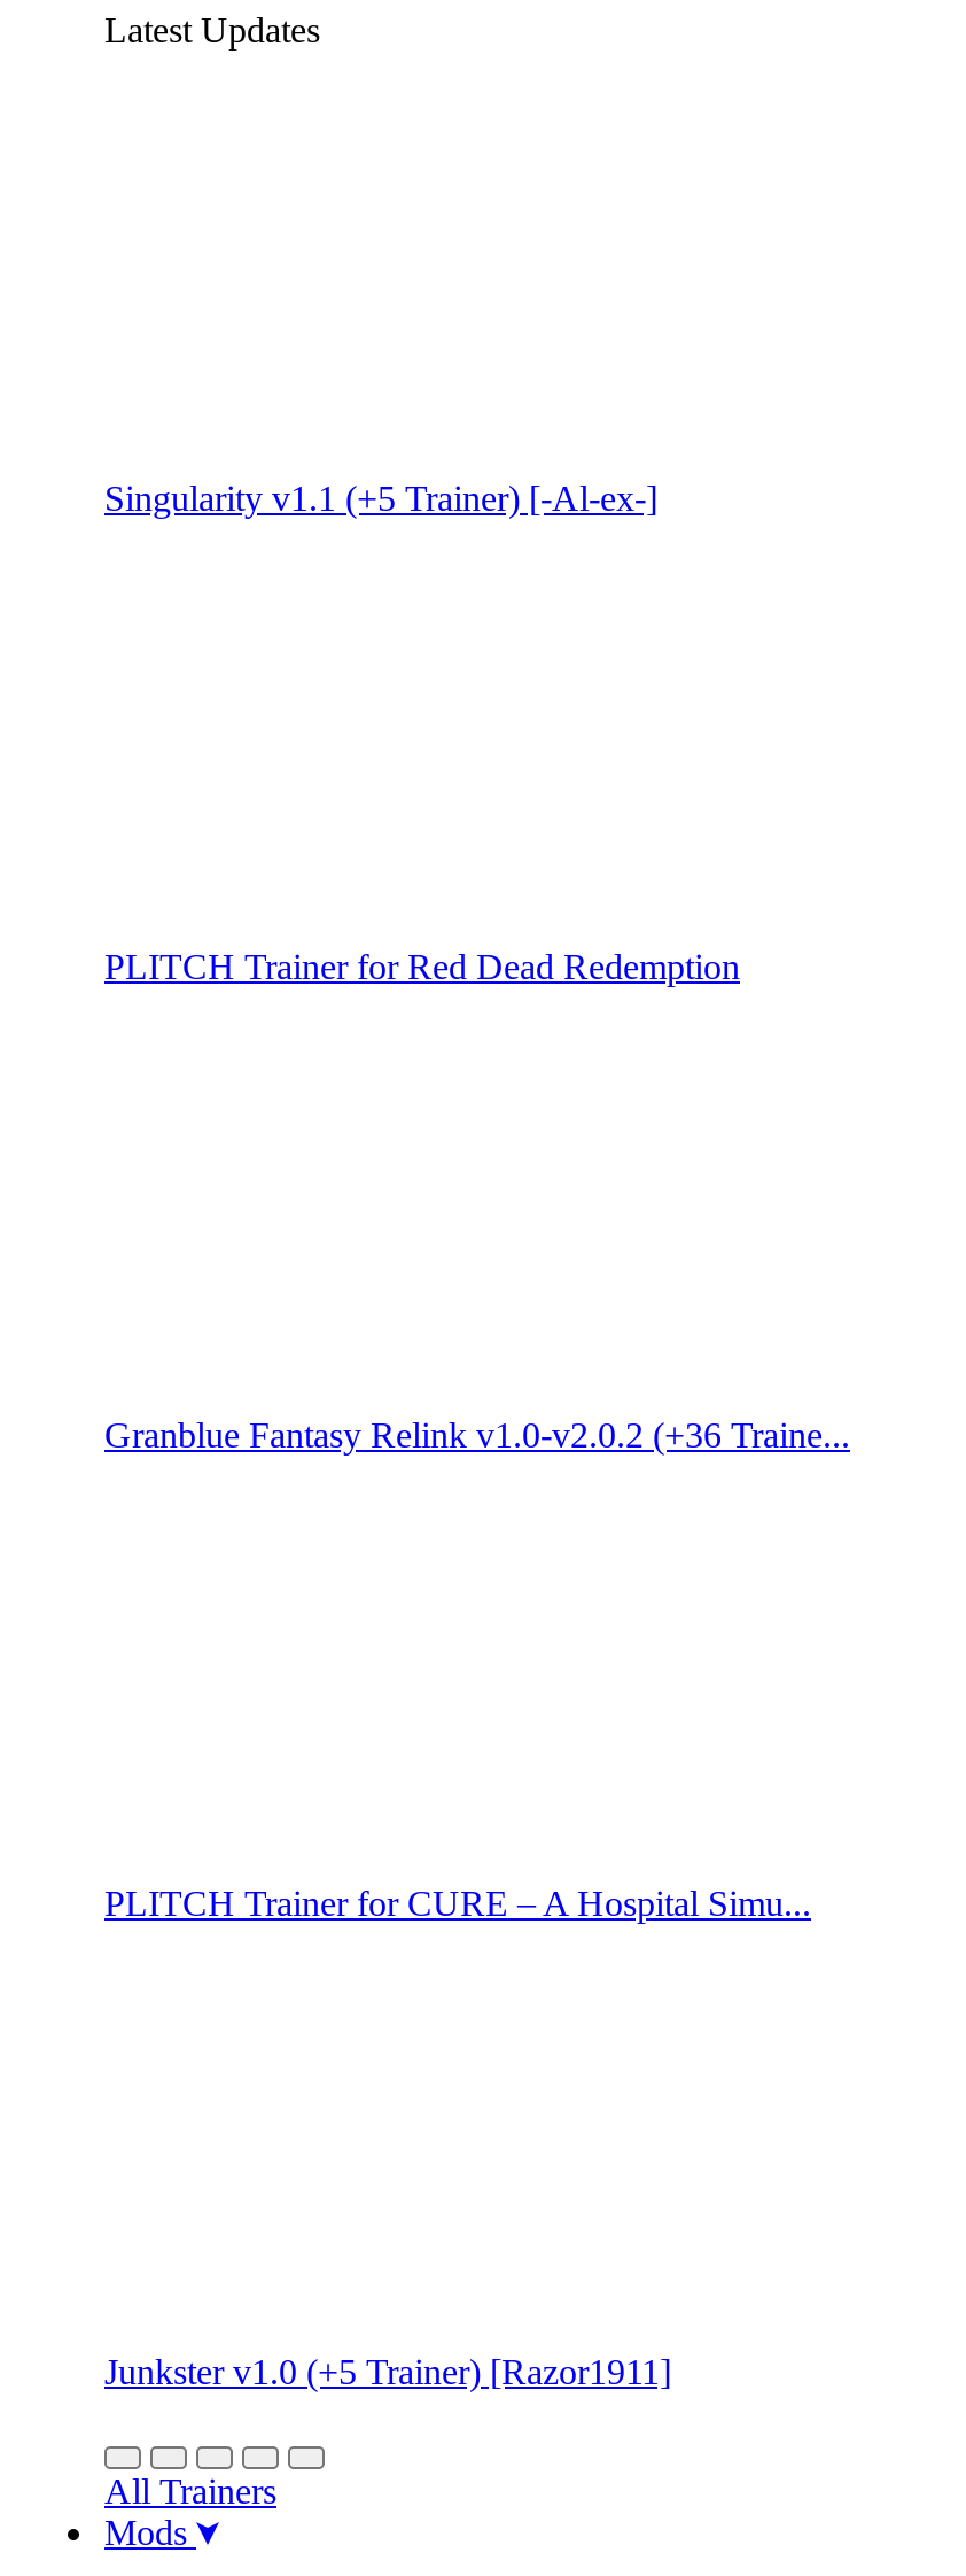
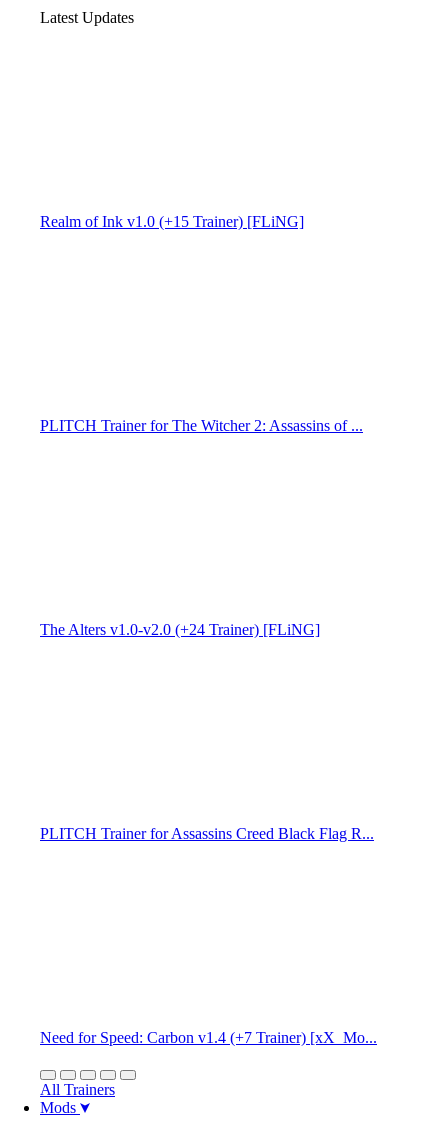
- Singularity v1.1 (+5 Trainer) [-Al-ex-]
+ Realm of Ink v1.0 (+15 Trainer) [FLiNG]

- PLITCH Trainer for Red Dead Redemption
+ PLITCH Trainer for The Witcher 2: Assassins of ...

- Granblue Fantasy Relink v1.0-v2.0.2 (+36 Traine...
+ The Alters v1.0-v2.0 (+24 Trainer) [FLiNG]

- PLITCH Trainer for CURE – A Hospital Simu...
+ PLITCH Trainer for Assassins Creed Black Flag R...

- Junkster v1.0 (+5 Trainer) [Razor1911]
+ Need for Speed: Carbon v1.4 (+7 Trainer) [xX_Mo...
